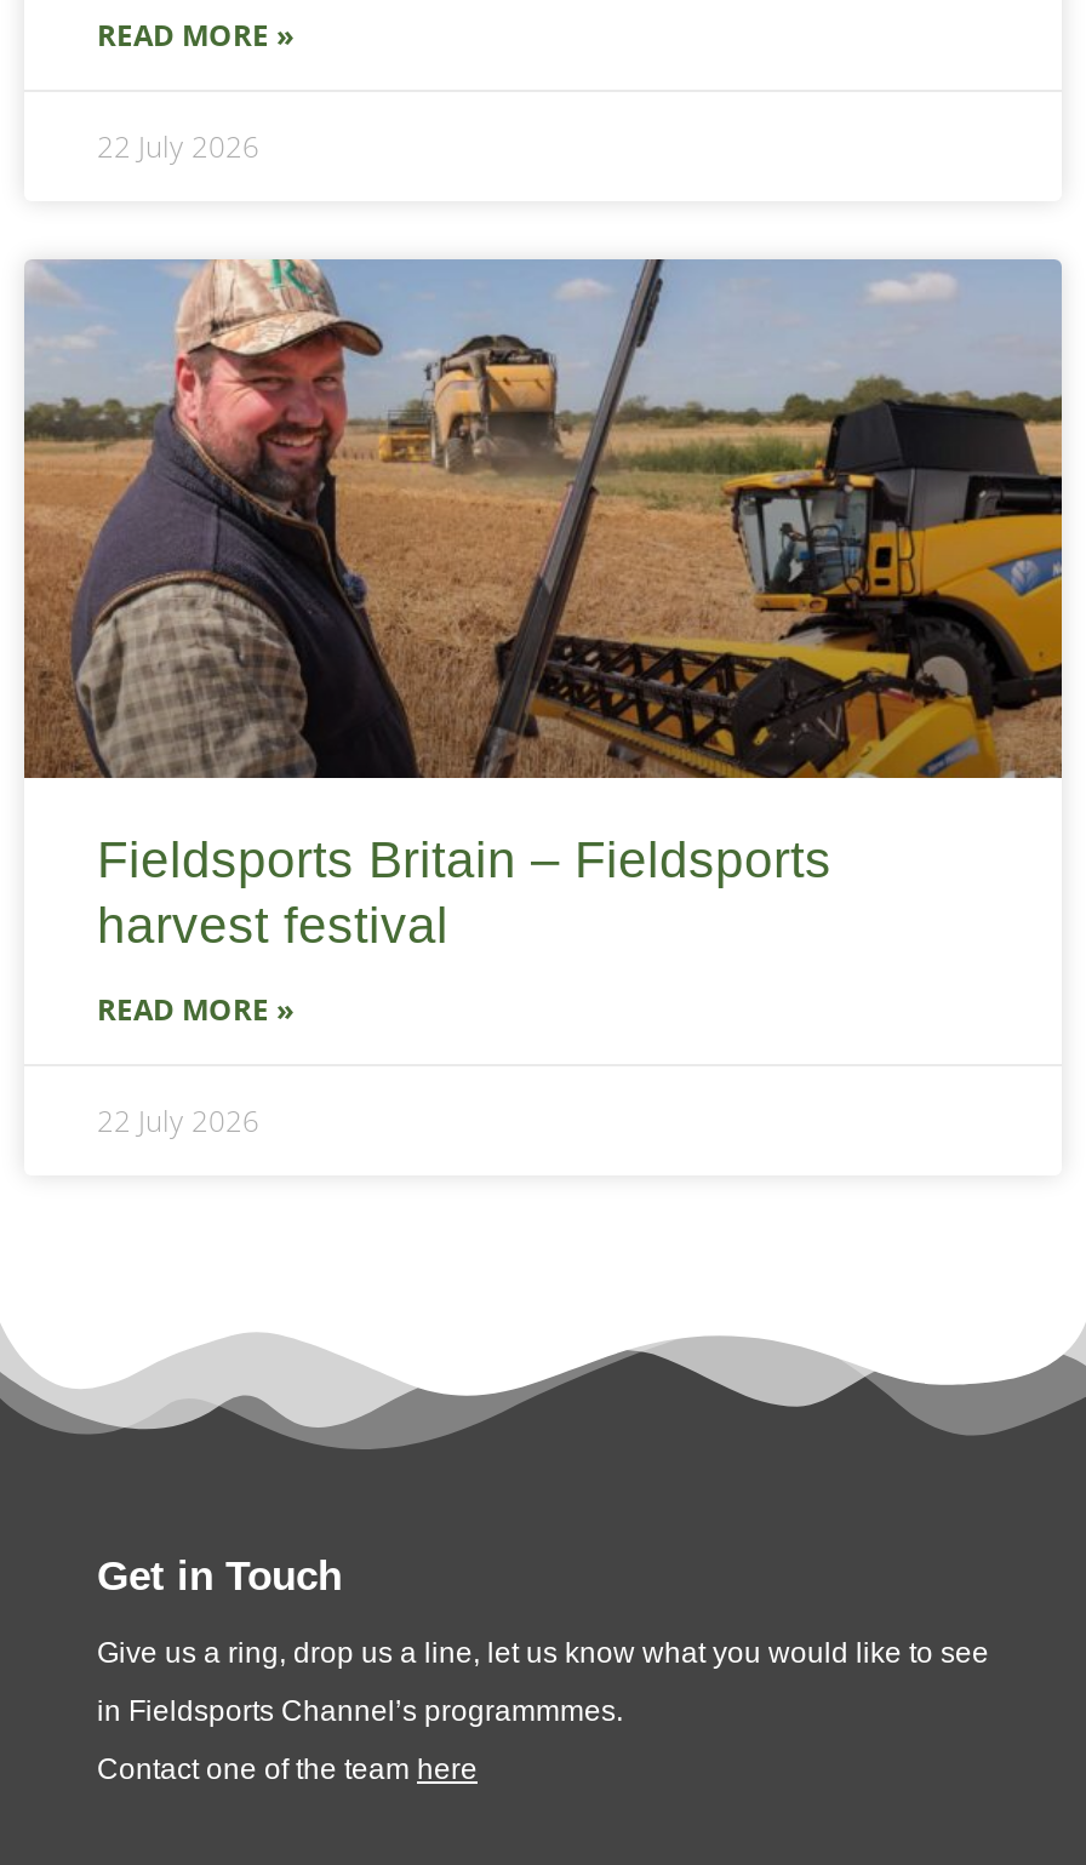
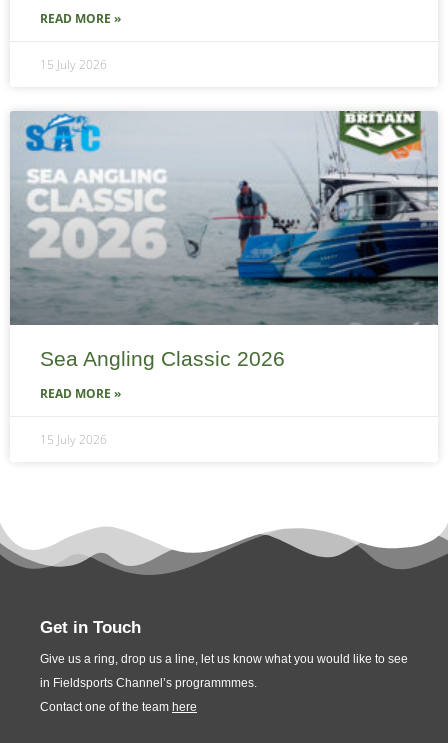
- 22 July 2026
+ 15 July 2026

- [image]
- Fieldsports Britain – Fieldsports
- harvest festival
+ [image]
+ Sea Angling Classic 2026

- 22 July 2026
+ 15 July 2026
